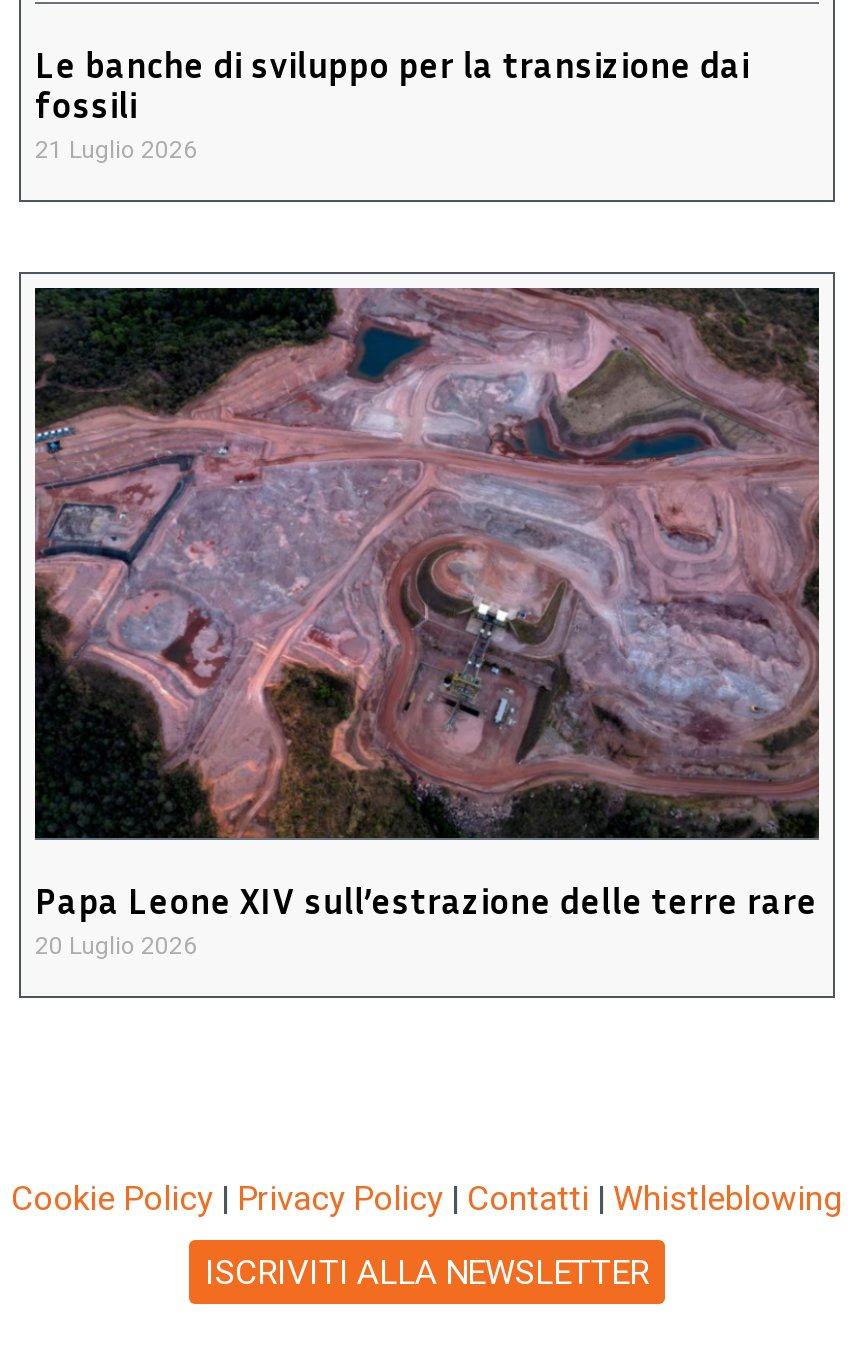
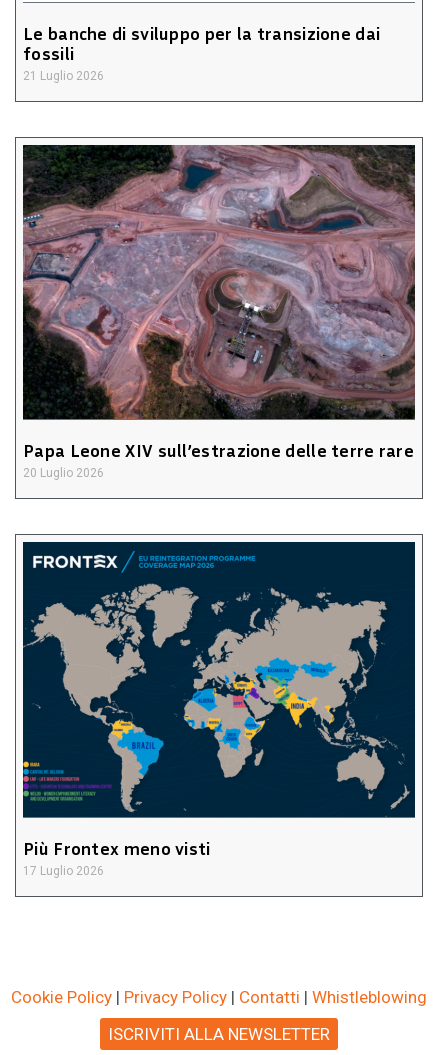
+ [image]
+ Più Frontex meno visti
+ 17 Luglio 2026
